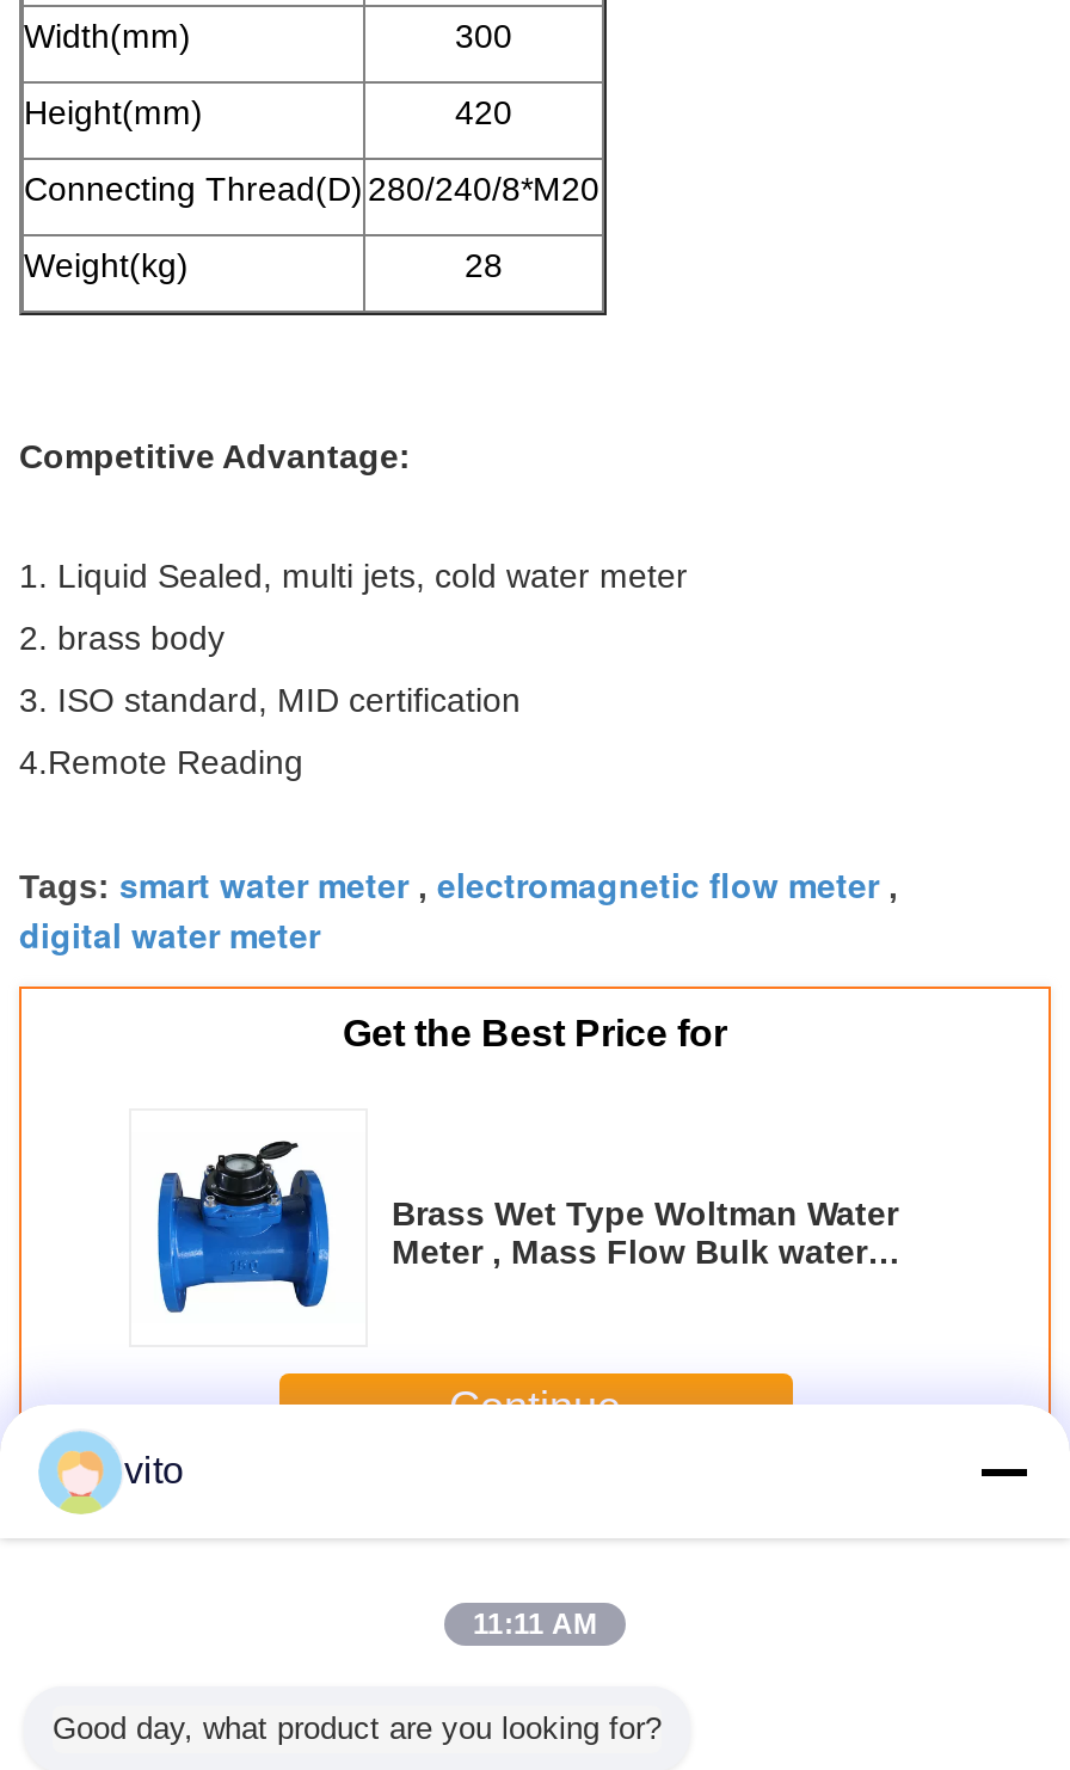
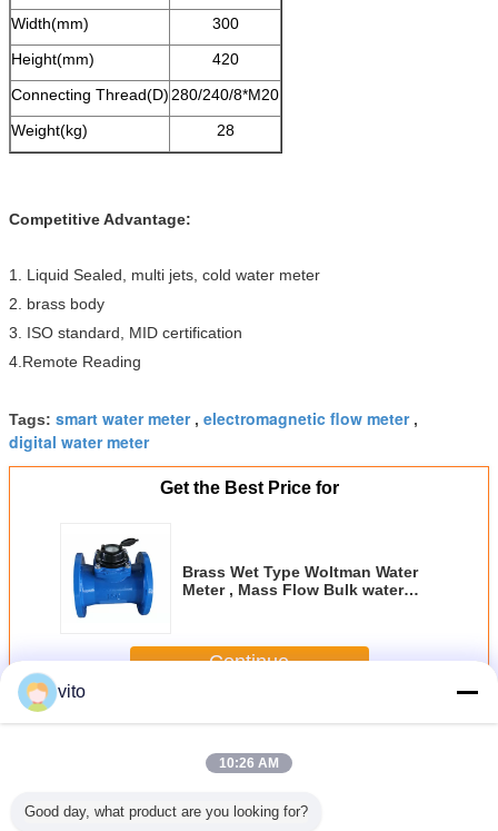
- 11:11 AM
+ 10:26 AM
